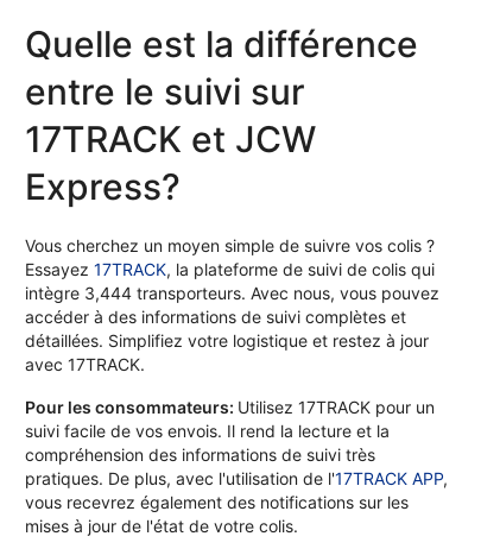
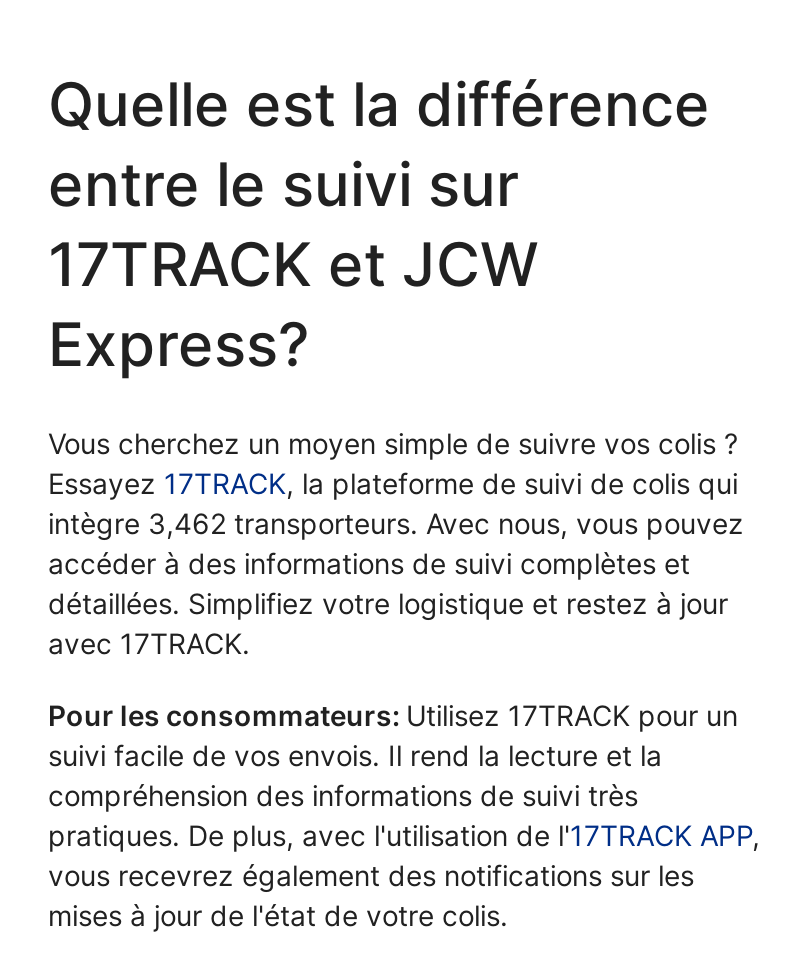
- intègre 3,444 transporteurs. Avec nous, vous pouvez
+ intègre 3,462 transporteurs. Avec nous, vous pouvez
